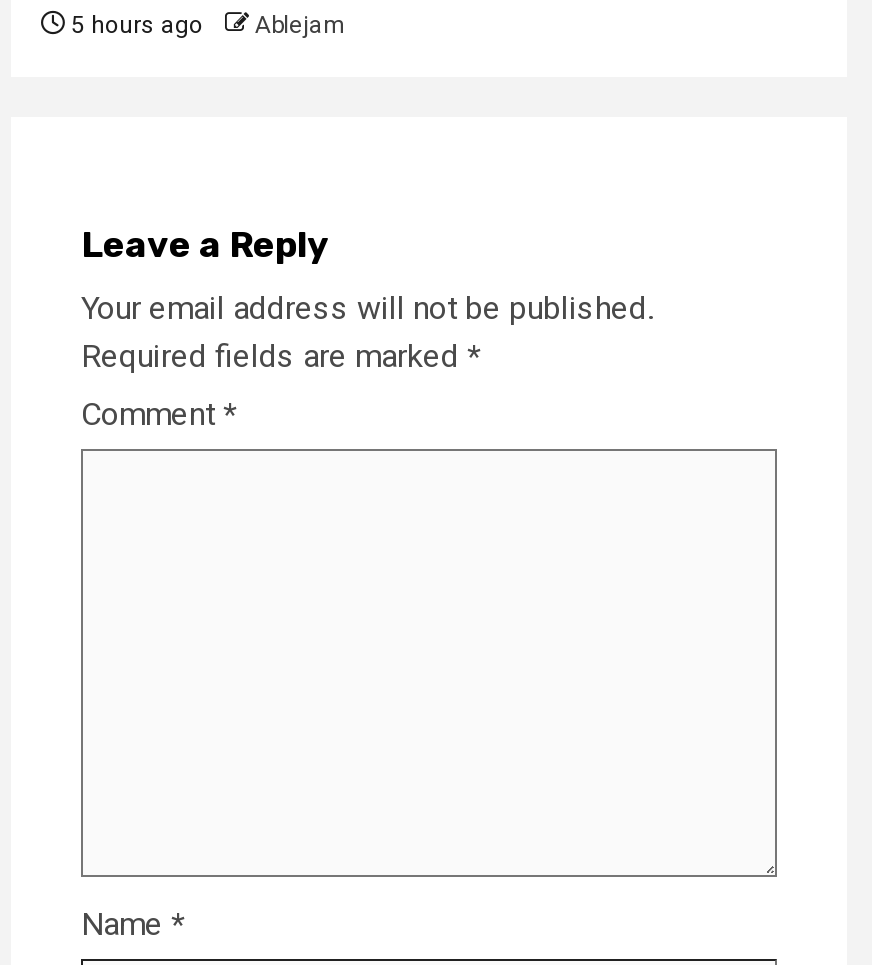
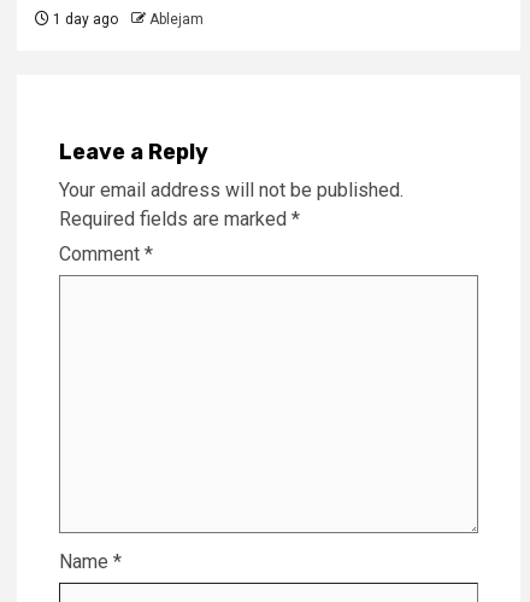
- 5 hours ago Ablejam
+ 1 day ago Ablejam
